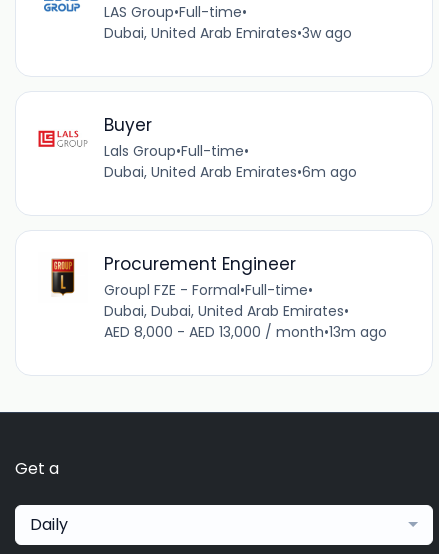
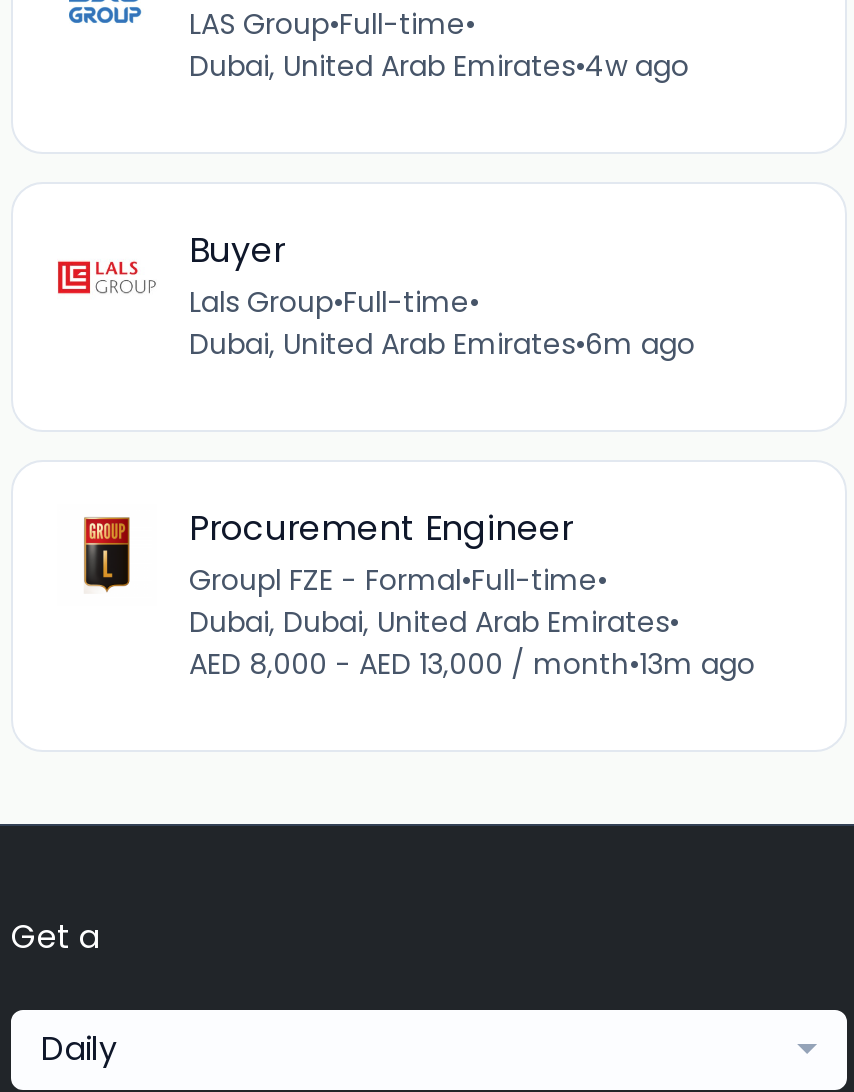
- Dubai, United Arab Emirates•3w ago
+ Dubai, United Arab Emirates•4w ago
